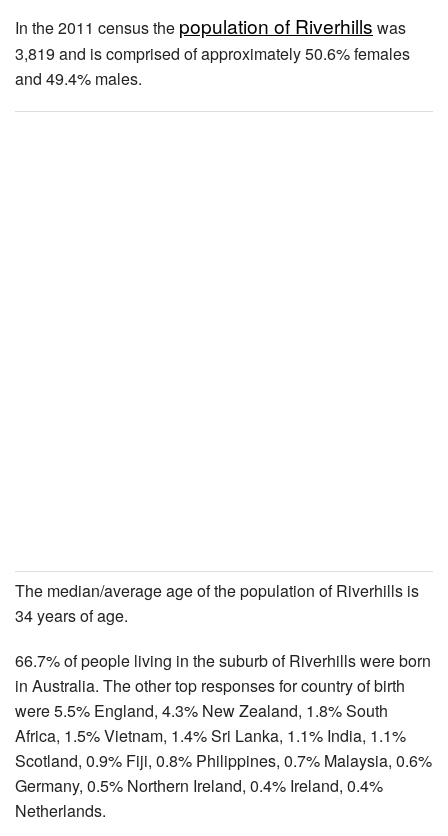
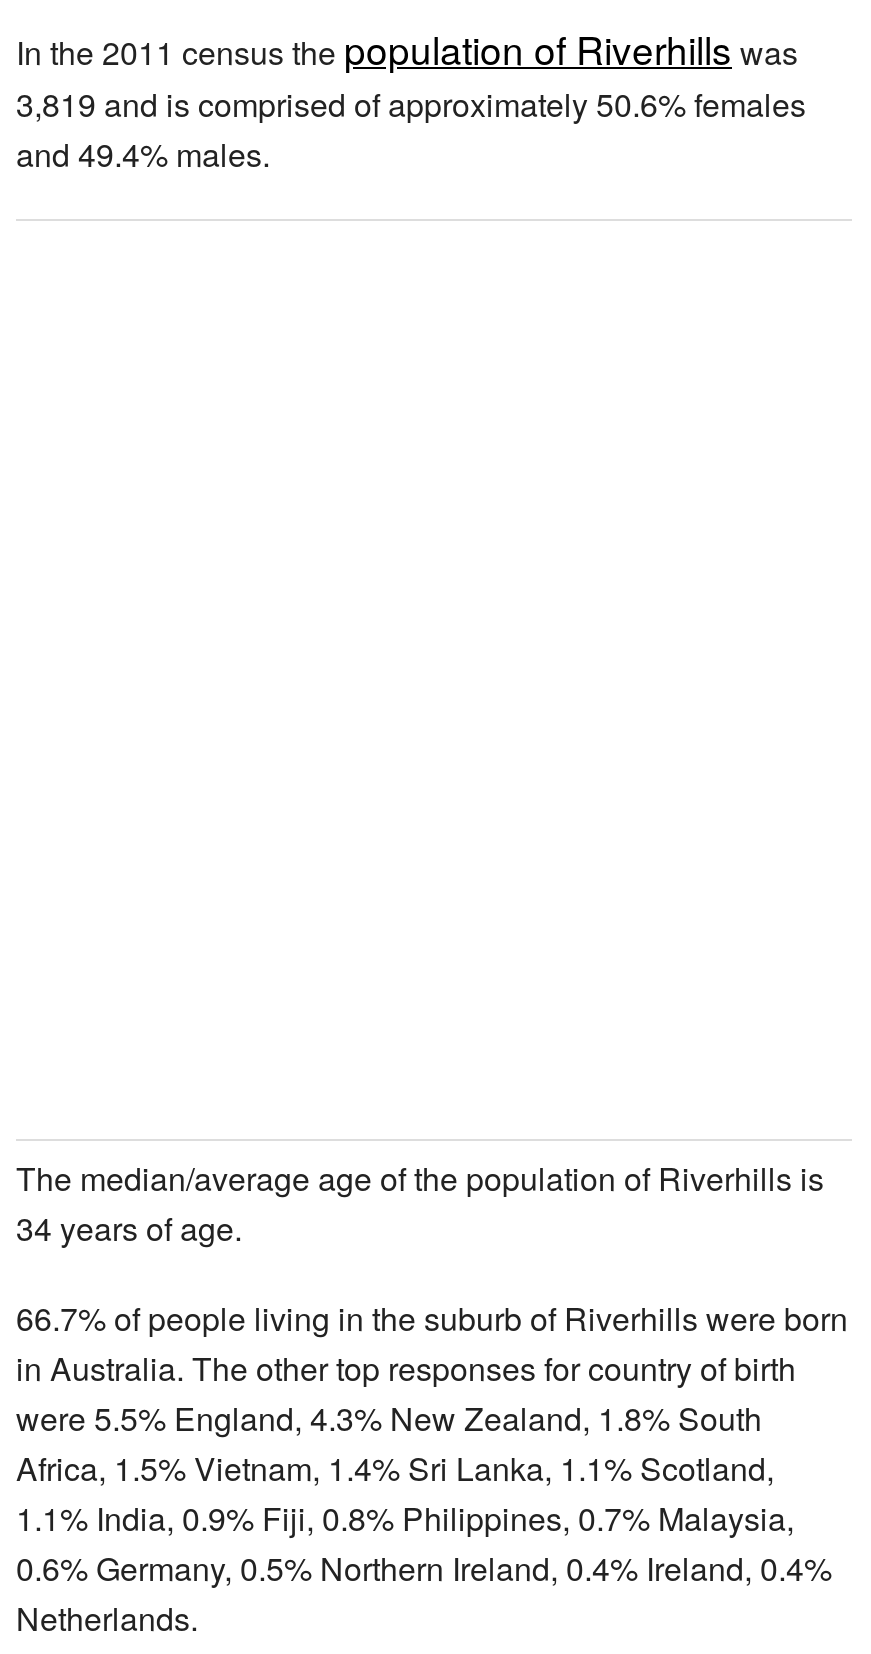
- Africa, 1.5% Vietnam, 1.4% Sri Lanka, 1.1% India, 1.1%
- Scotland, 0.9% Fiji, 0.8% Philippines, 0.7% Malaysia, 0.6%
- Germany, 0.5% Northern Ireland, 0.4% Ireland, 0.4%
+ Africa, 1.5% Vietnam, 1.4% Sri Lanka, 1.1% Scotland,
+ 1.1% India, 0.9% Fiji, 0.8% Philippines, 0.7% Malaysia,
+ 0.6% Germany, 0.5% Northern Ireland, 0.4% Ireland, 0.4%
